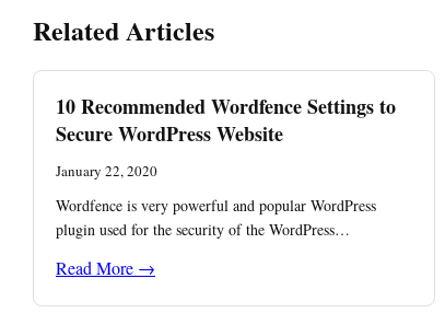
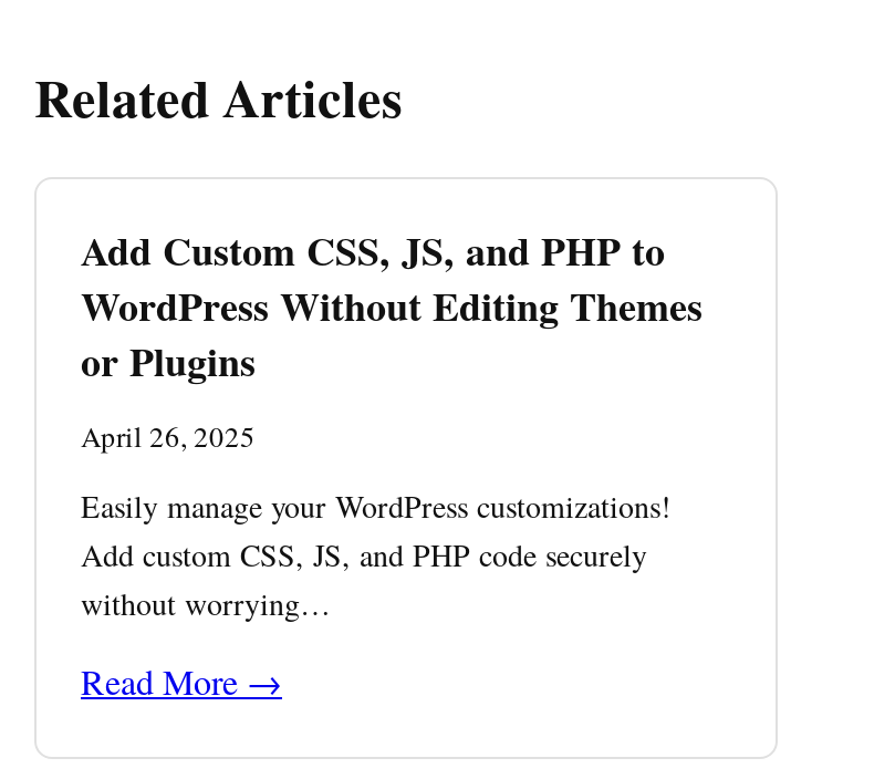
- 10 Recommended Wordfence Settings to
- Secure WordPress Website
+ Add Custom CSS, JS, and PHP to
+ WordPress Without Editing Themes
+ or Plugins

- January 22, 2020
+ April 26, 2025

- Wordfence is very powerful and popular WordPress
- plugin used for the security of the WordPress…
+ Easily manage your WordPress customizations!
+ Add custom CSS, JS, and PHP code securely
+ without worrying…
